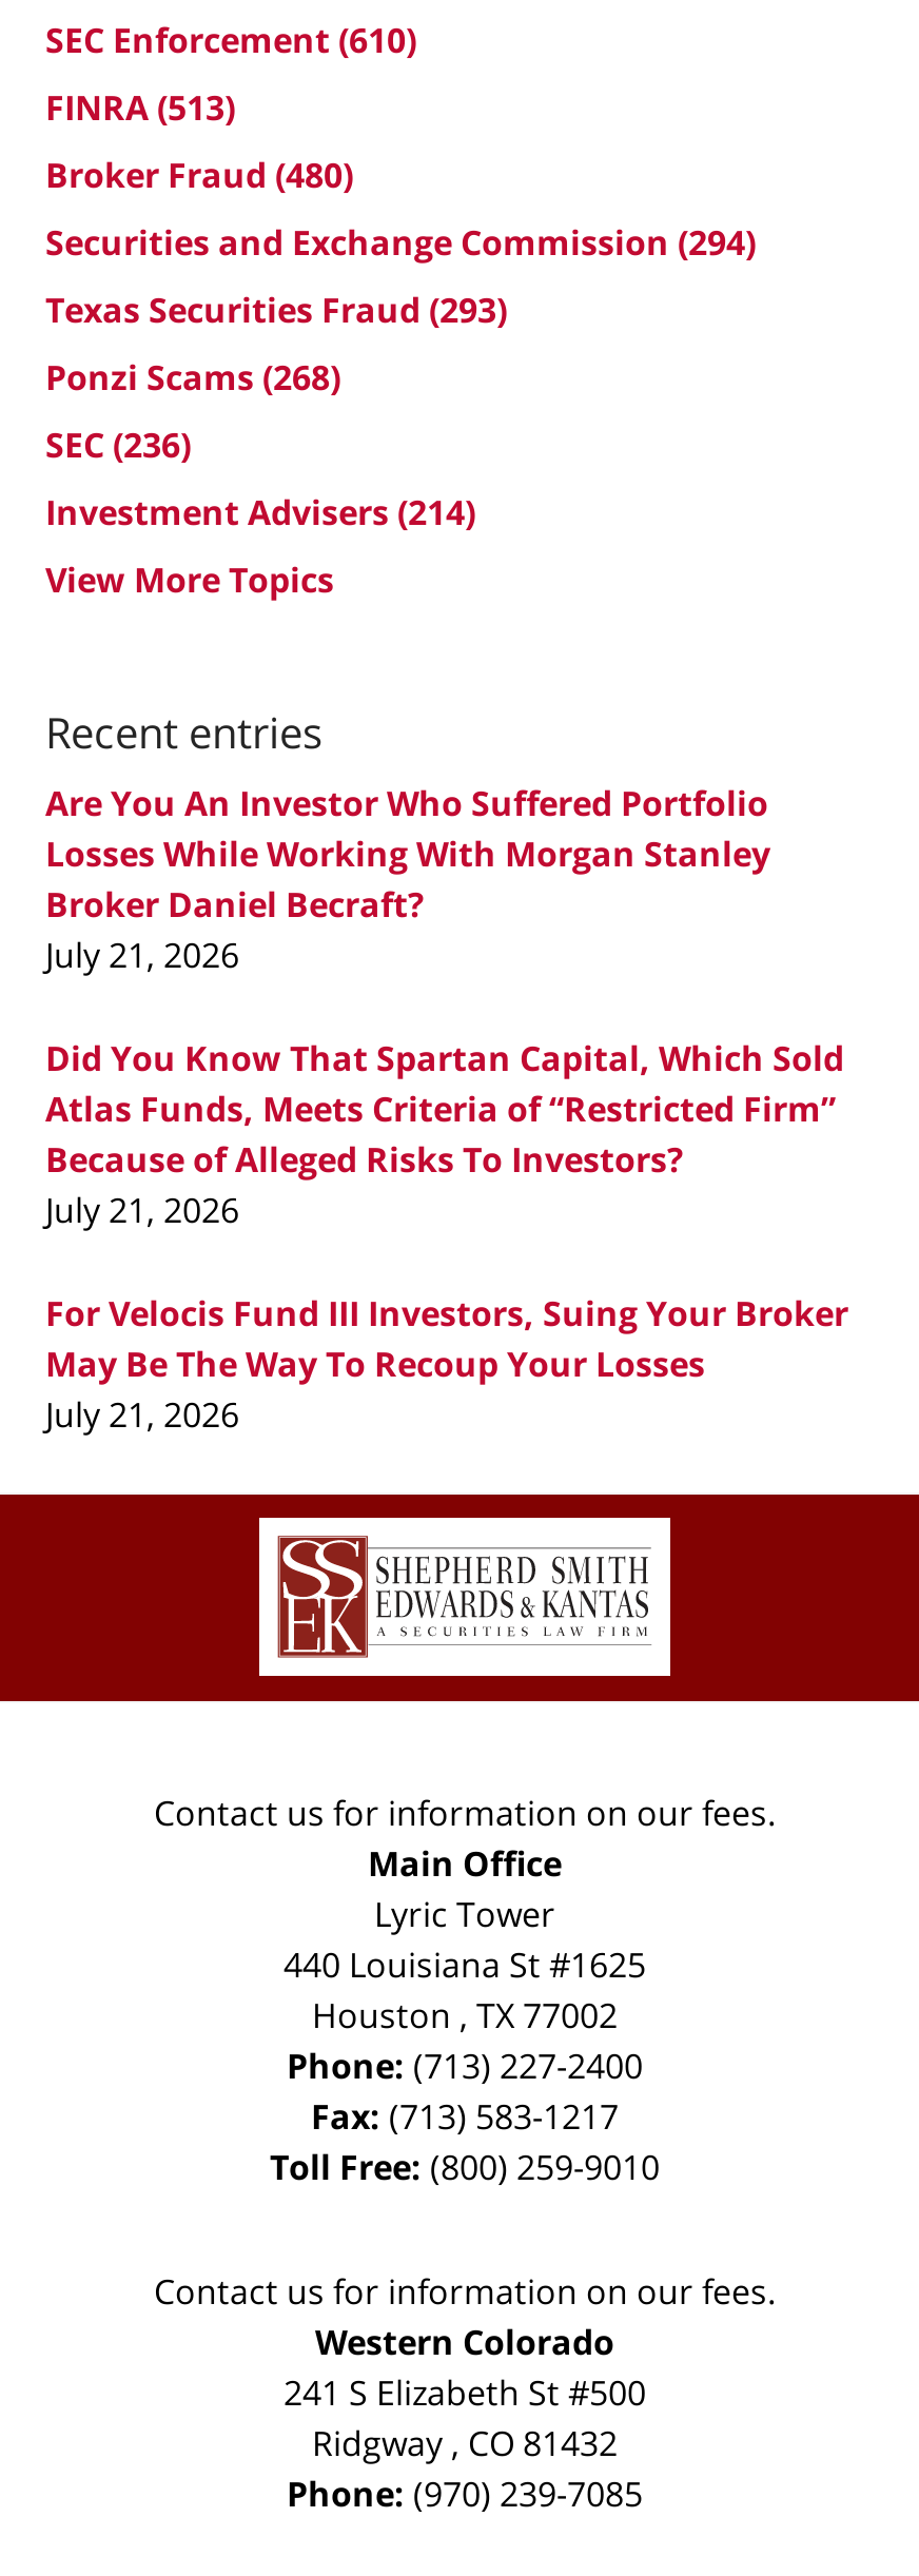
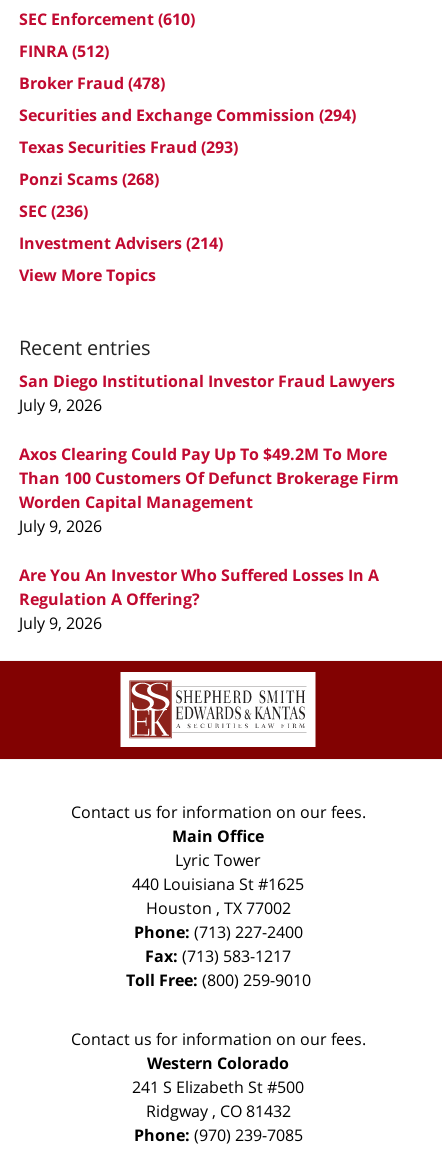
- FINRA (513)
+ FINRA (512)

- Broker Fraud (480)
+ Broker Fraud (478)

- Are You An Investor Who Suffered Portfolio
- Losses While Working With Morgan Stanley
- Broker Daniel Becraft?
- July 21, 2026
+ San Diego Institutional Investor Fraud Lawyers
+ July 9, 2026

- Did You Know That Spartan Capital, Which Sold
- Atlas Funds, Meets Criteria of “Restricted Firm”
- Because of Alleged Risks To Investors?
- July 21, 2026
+ Axos Clearing Could Pay Up To $49.2M To More
+ Than 100 Customers Of Defunct Brokerage Firm
+ Worden Capital Management
+ July 9, 2026

- For Velocis Fund III Investors, Suing Your Broker
- May Be The Way To Recoup Your Losses
- July 21, 2026
+ Are You An Investor Who Suffered Losses In A
+ Regulation A Offering?
+ July 9, 2026
